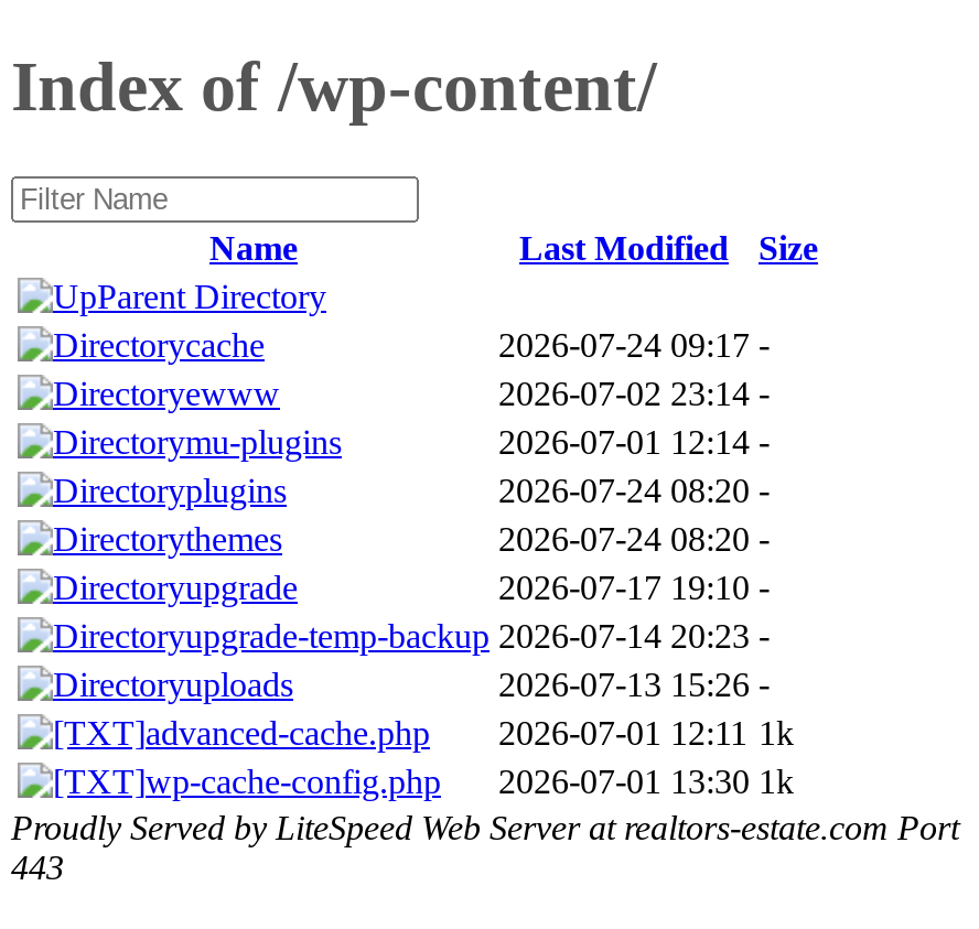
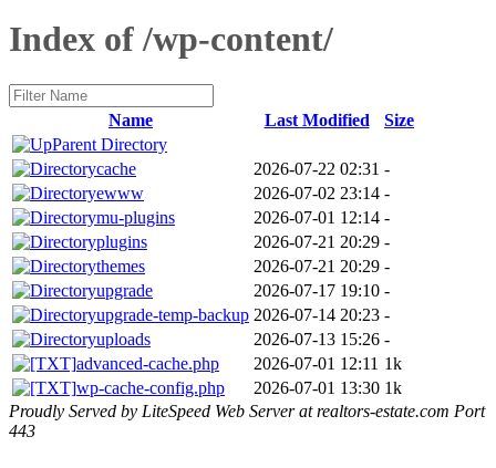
- 2026-07-24 09:17 -
+ 2026-07-22 02:31 -

- 2026-07-24 08:20 -
+ 2026-07-21 20:29 -

- 2026-07-24 08:20 -
+ 2026-07-21 20:29 -
